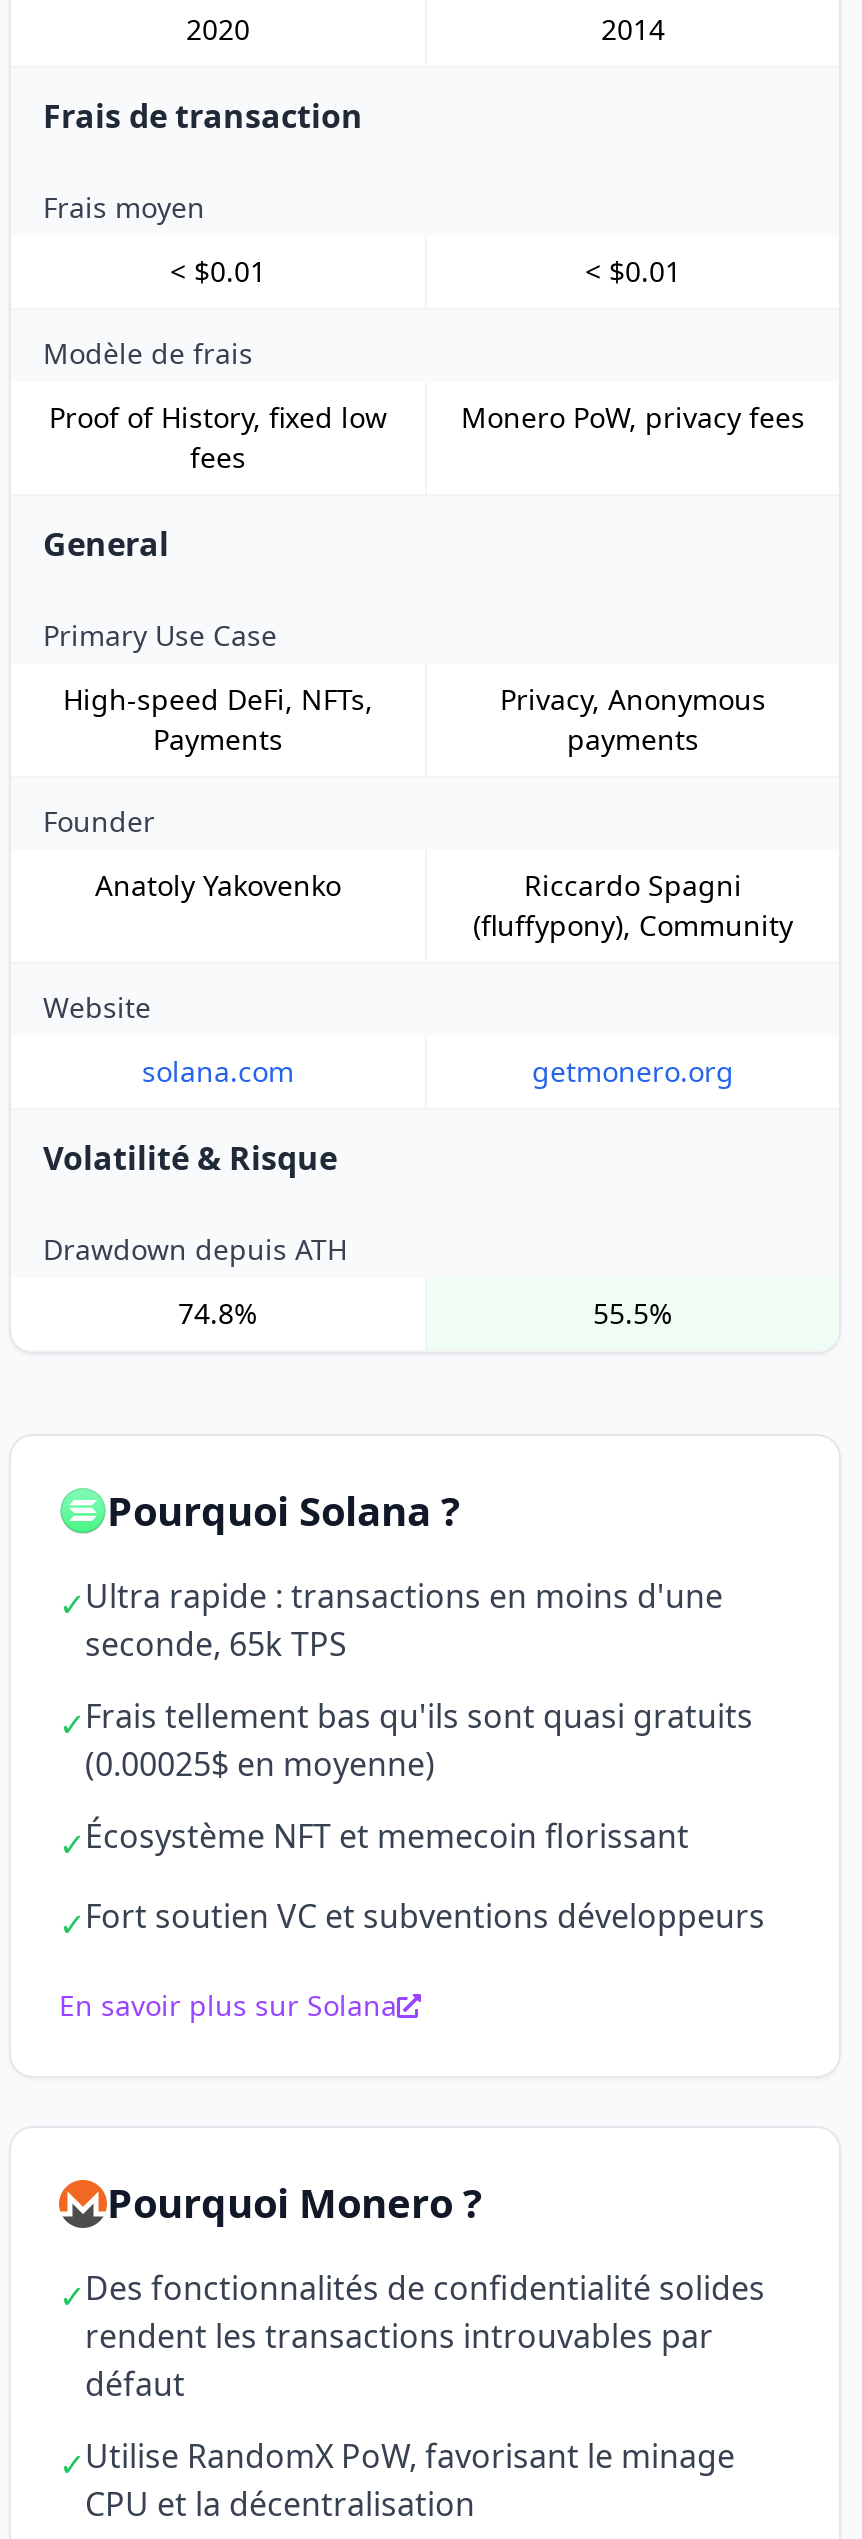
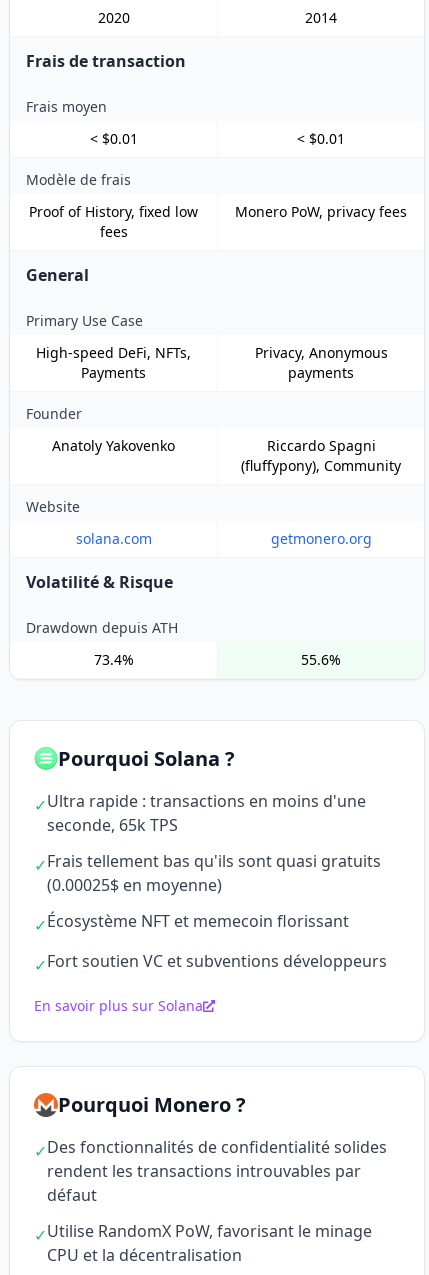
- 74.8%
+ 73.4%

- 55.5%
+ 55.6%
